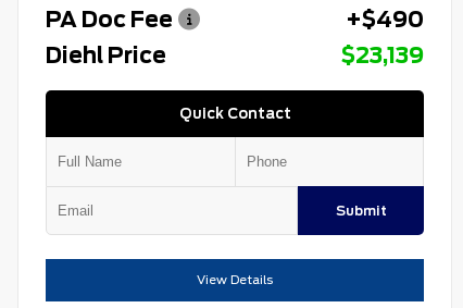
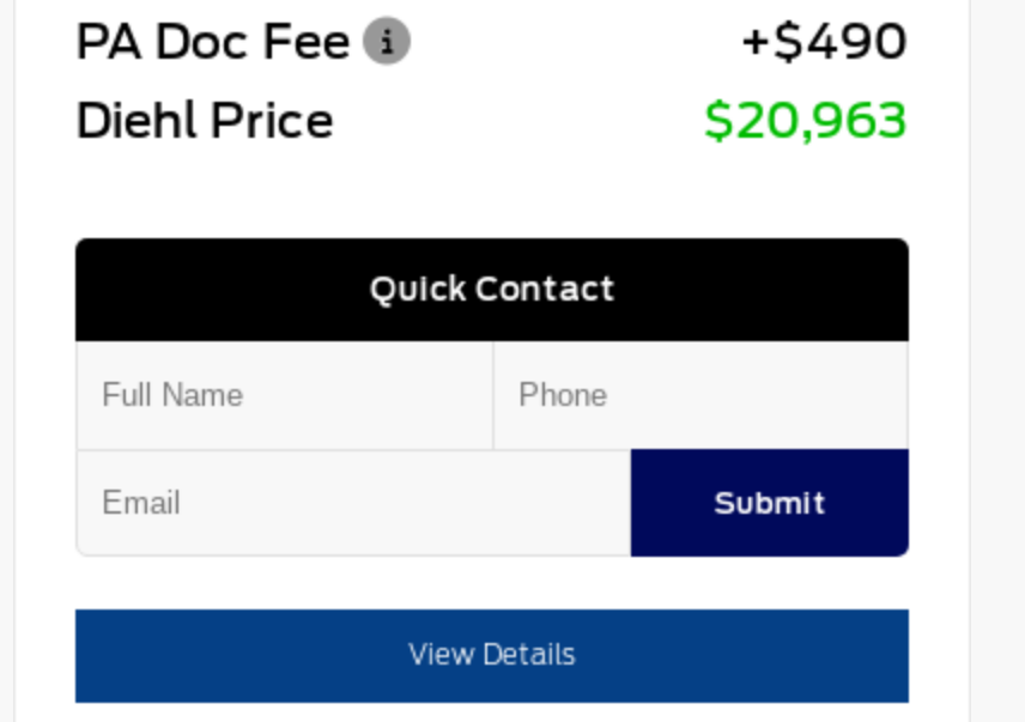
- $23,139
+ $20,963
